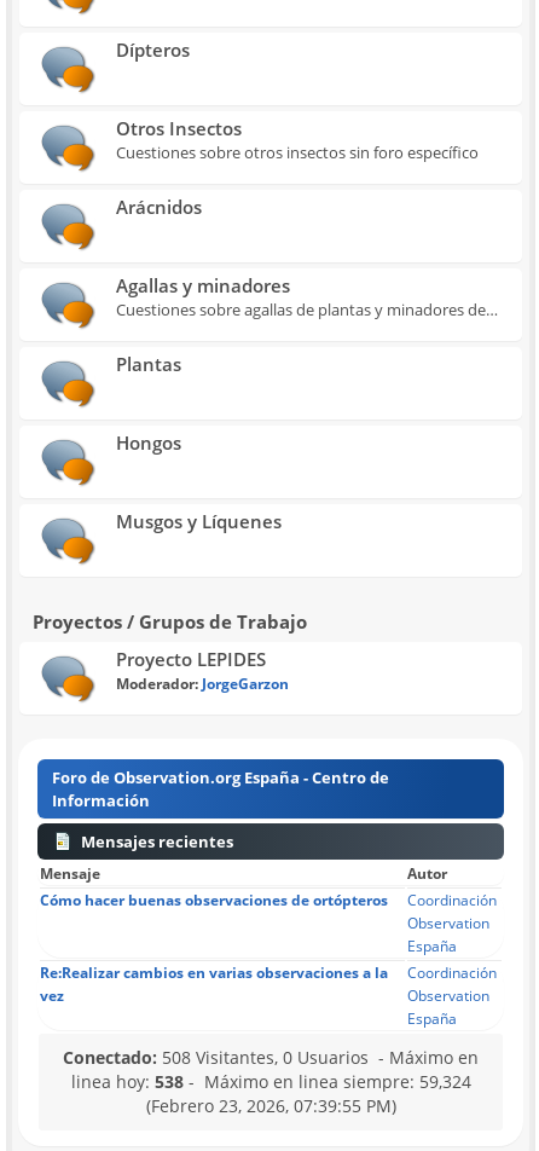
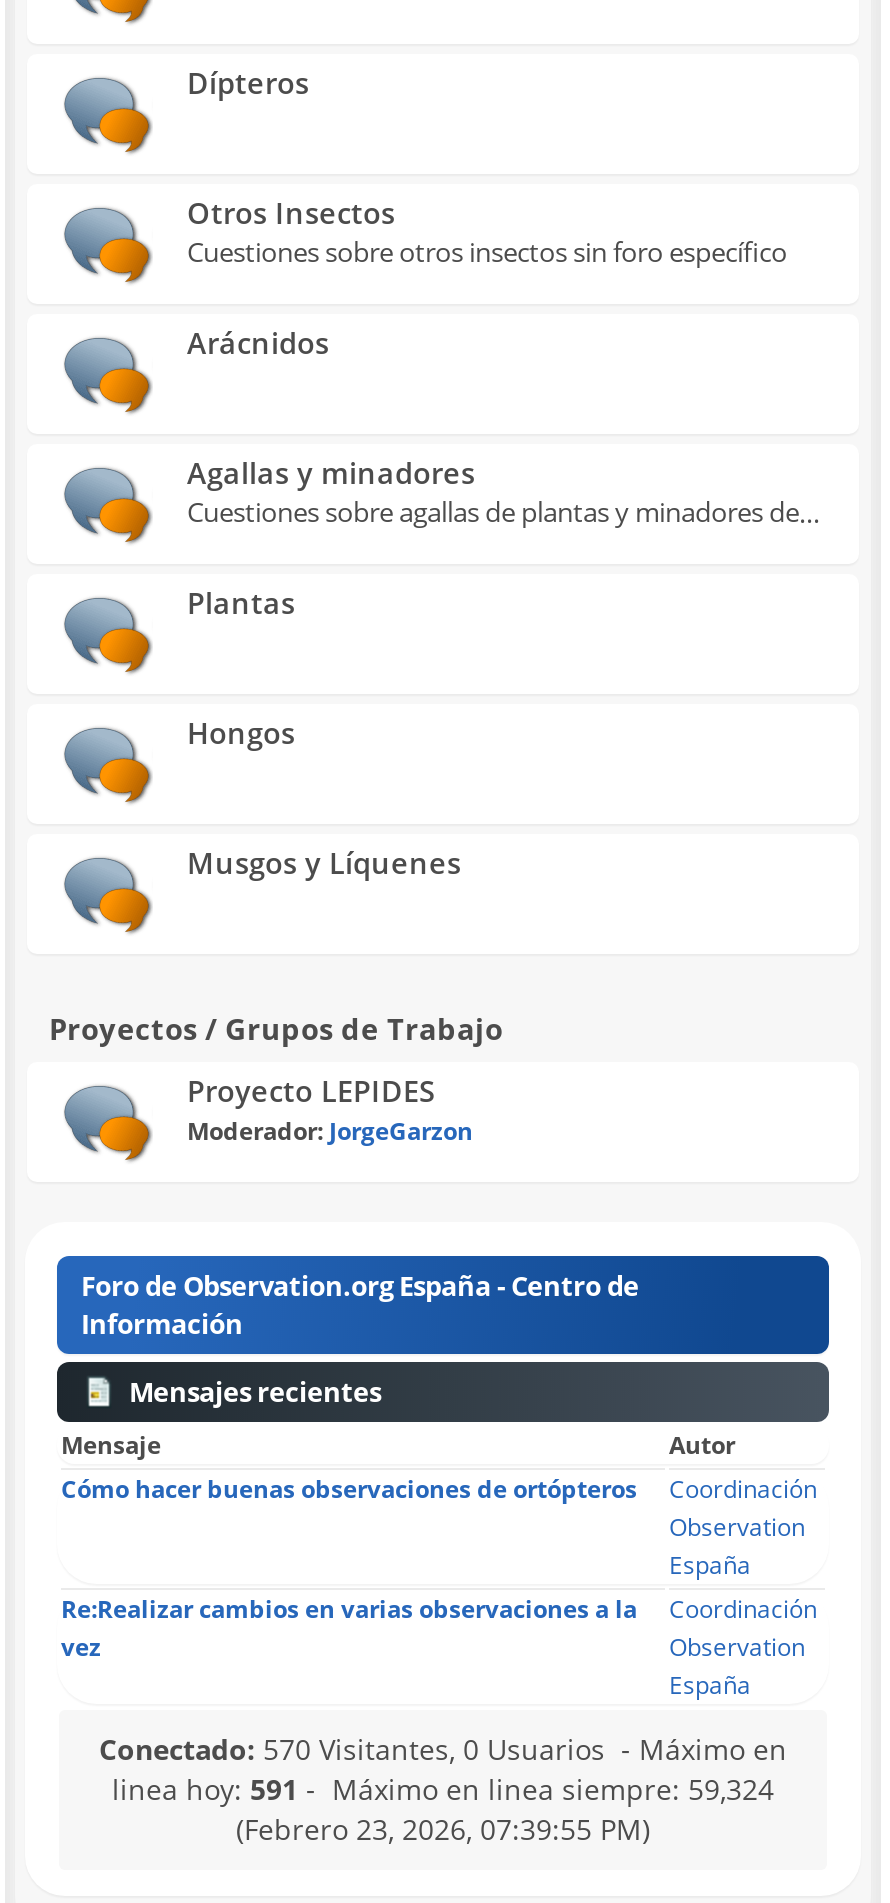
- Conectado: 508 Visitantes, 0 Usuarios - Máximo en
+ Conectado: 570 Visitantes, 0 Usuarios - Máximo en

- linea hoy: 538 - Máximo en linea siempre: 59,324
+ linea hoy: 591 - Máximo en linea siempre: 59,324
